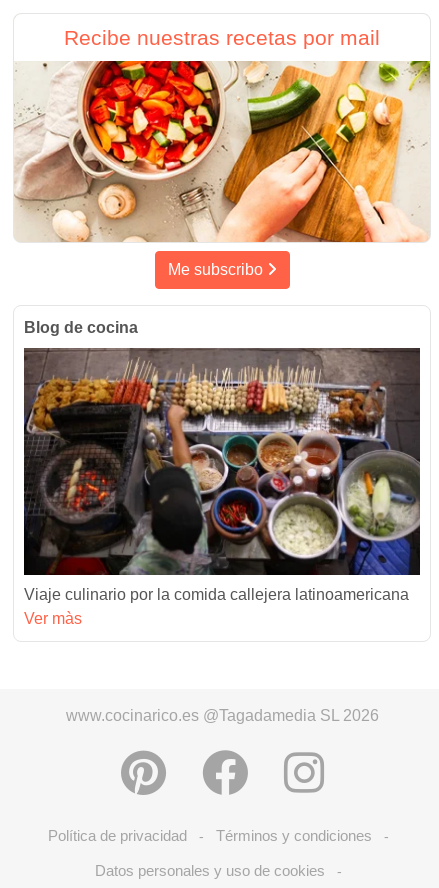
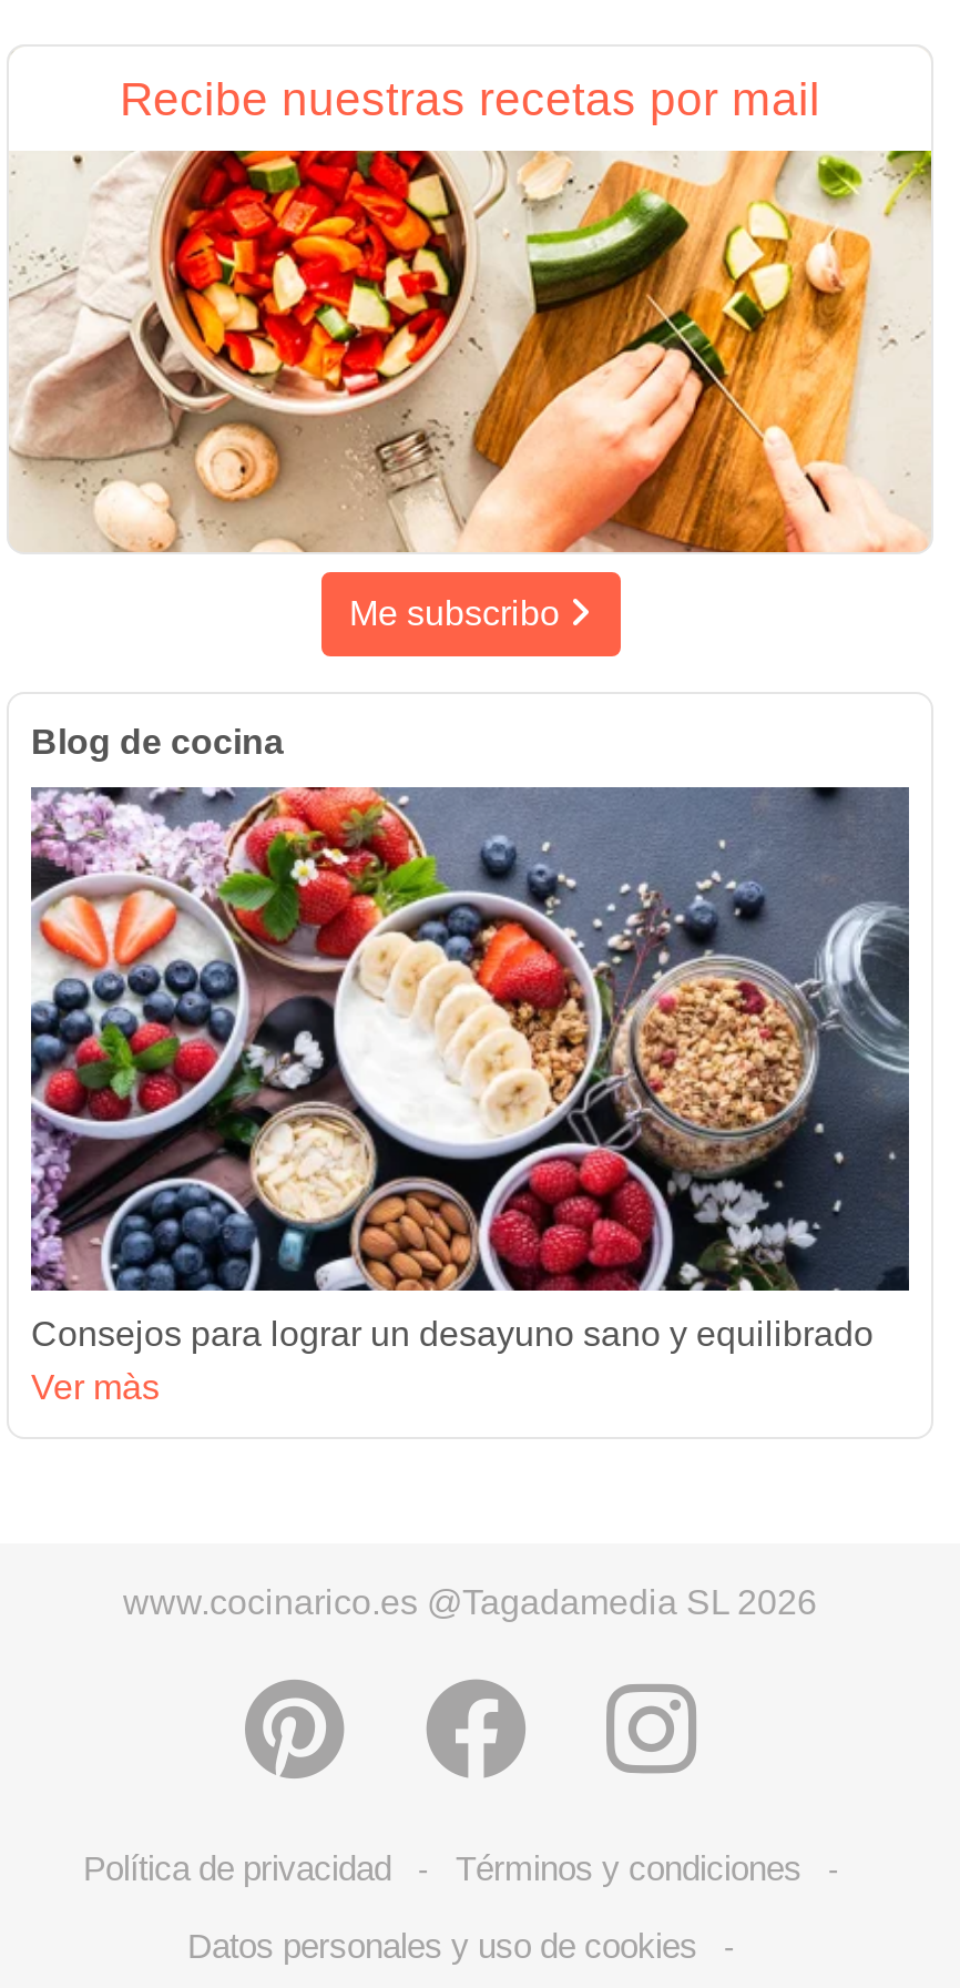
- [image]
- Viaje culinario por la comida callejera latinoamericana
+ [image]
+ Consejos para lograr un desayuno sano y equilibrado
